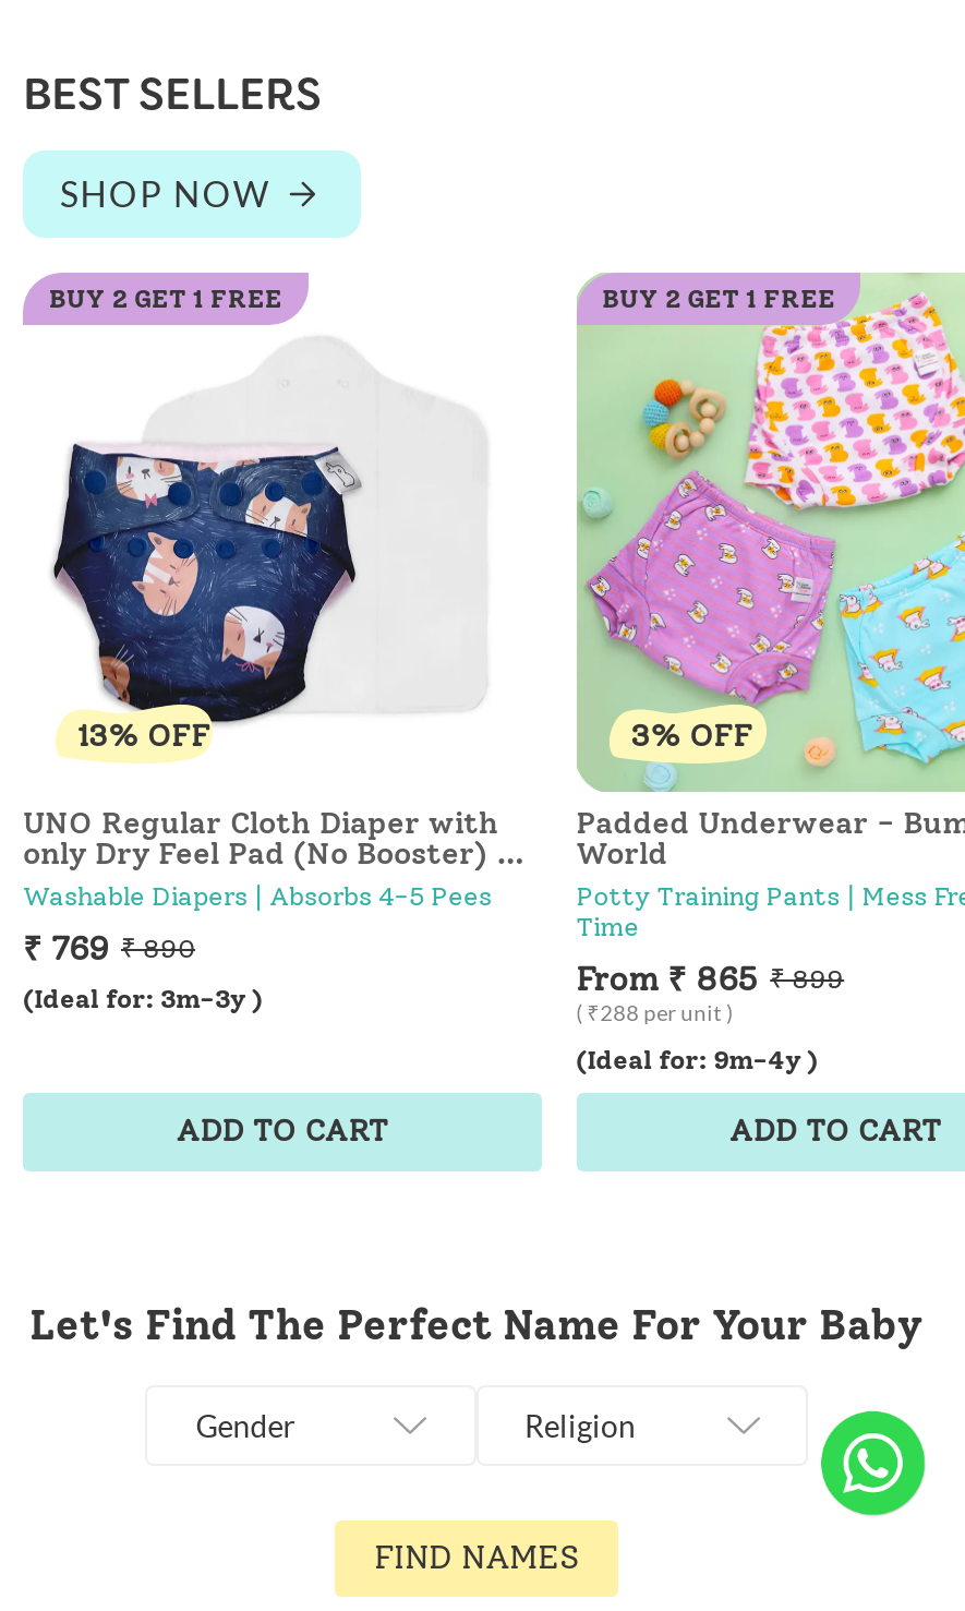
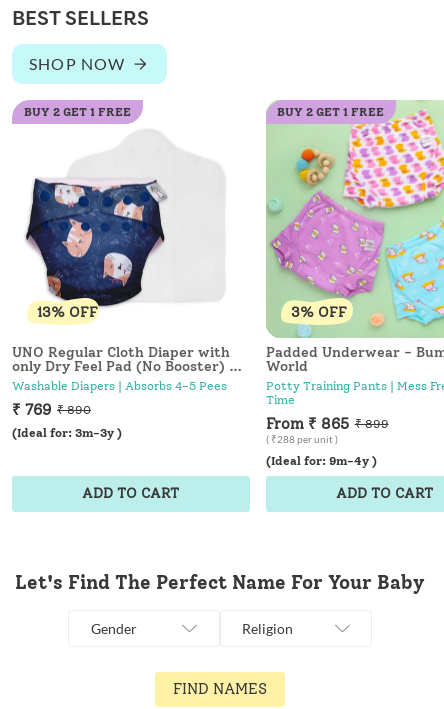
- [image]
